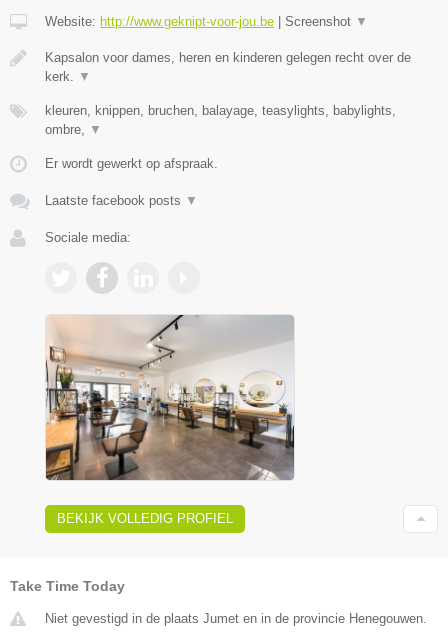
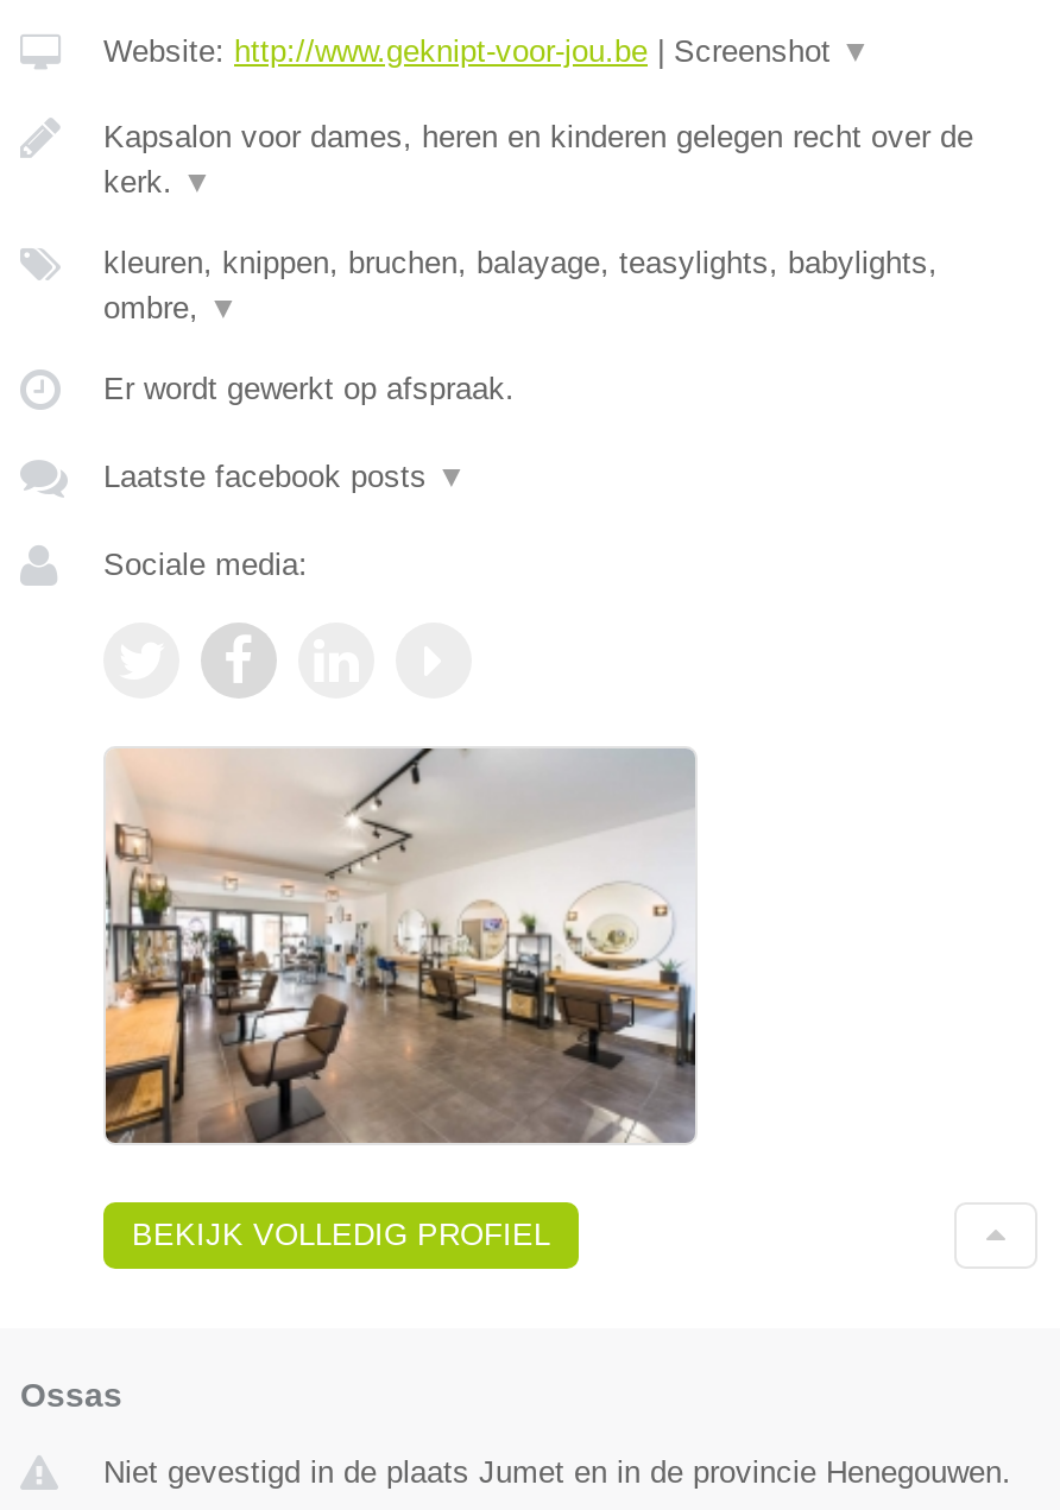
- Take Time Today
+ Ossas
